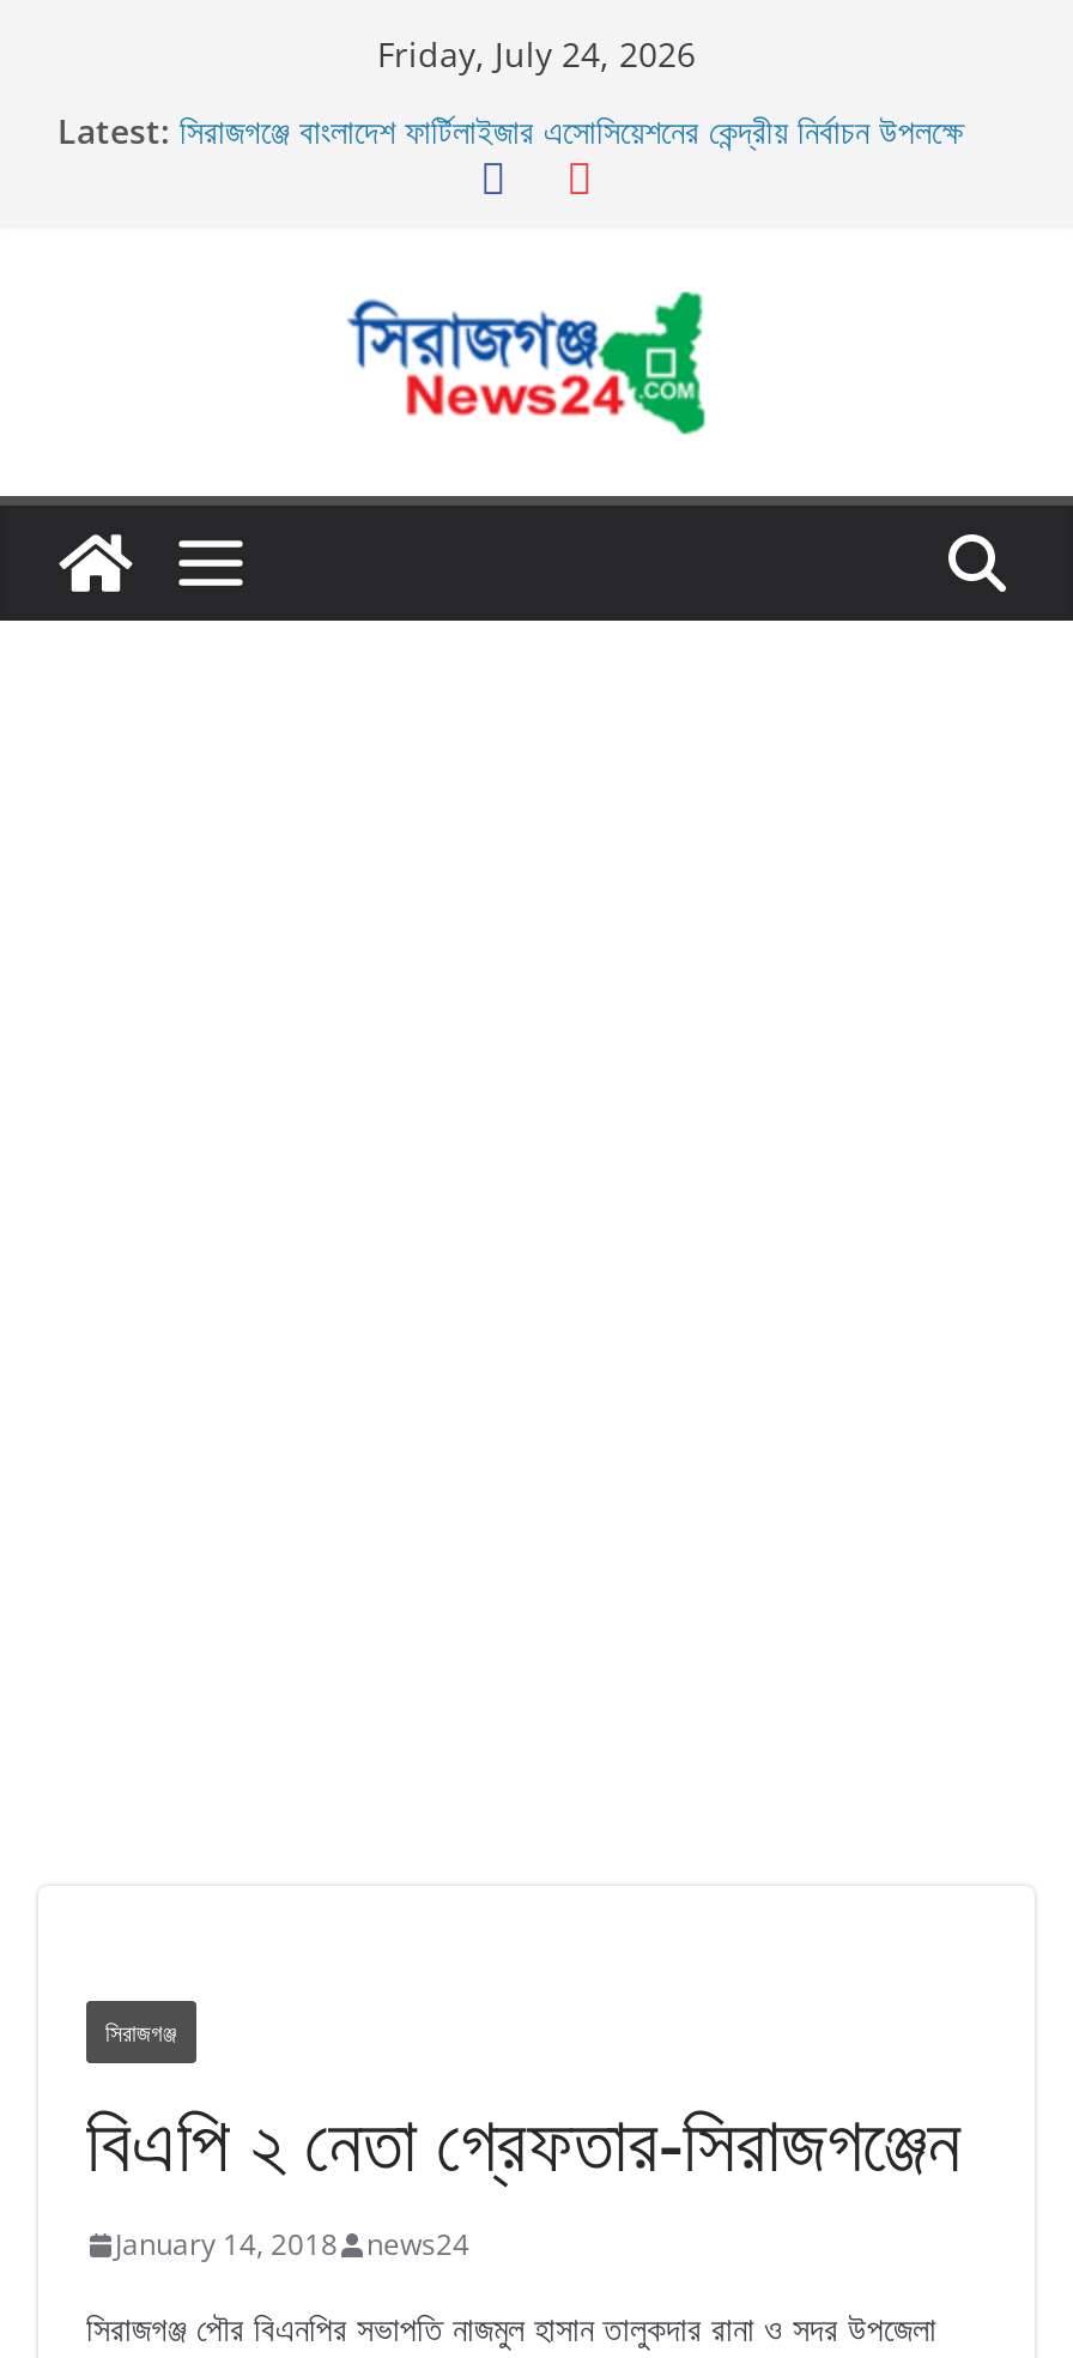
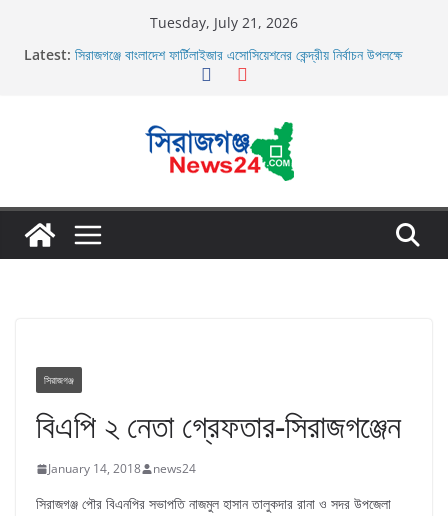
- Friday, July 24, 2026
+ Tuesday, July 21, 2026
